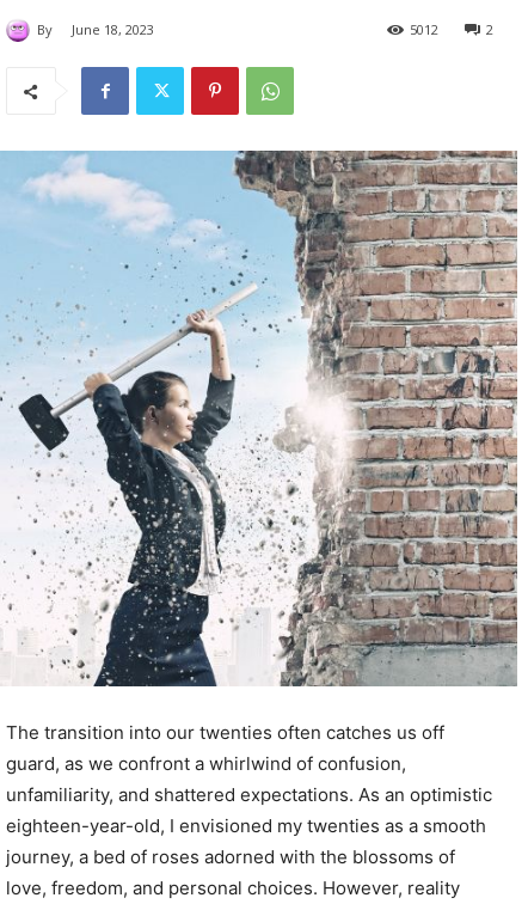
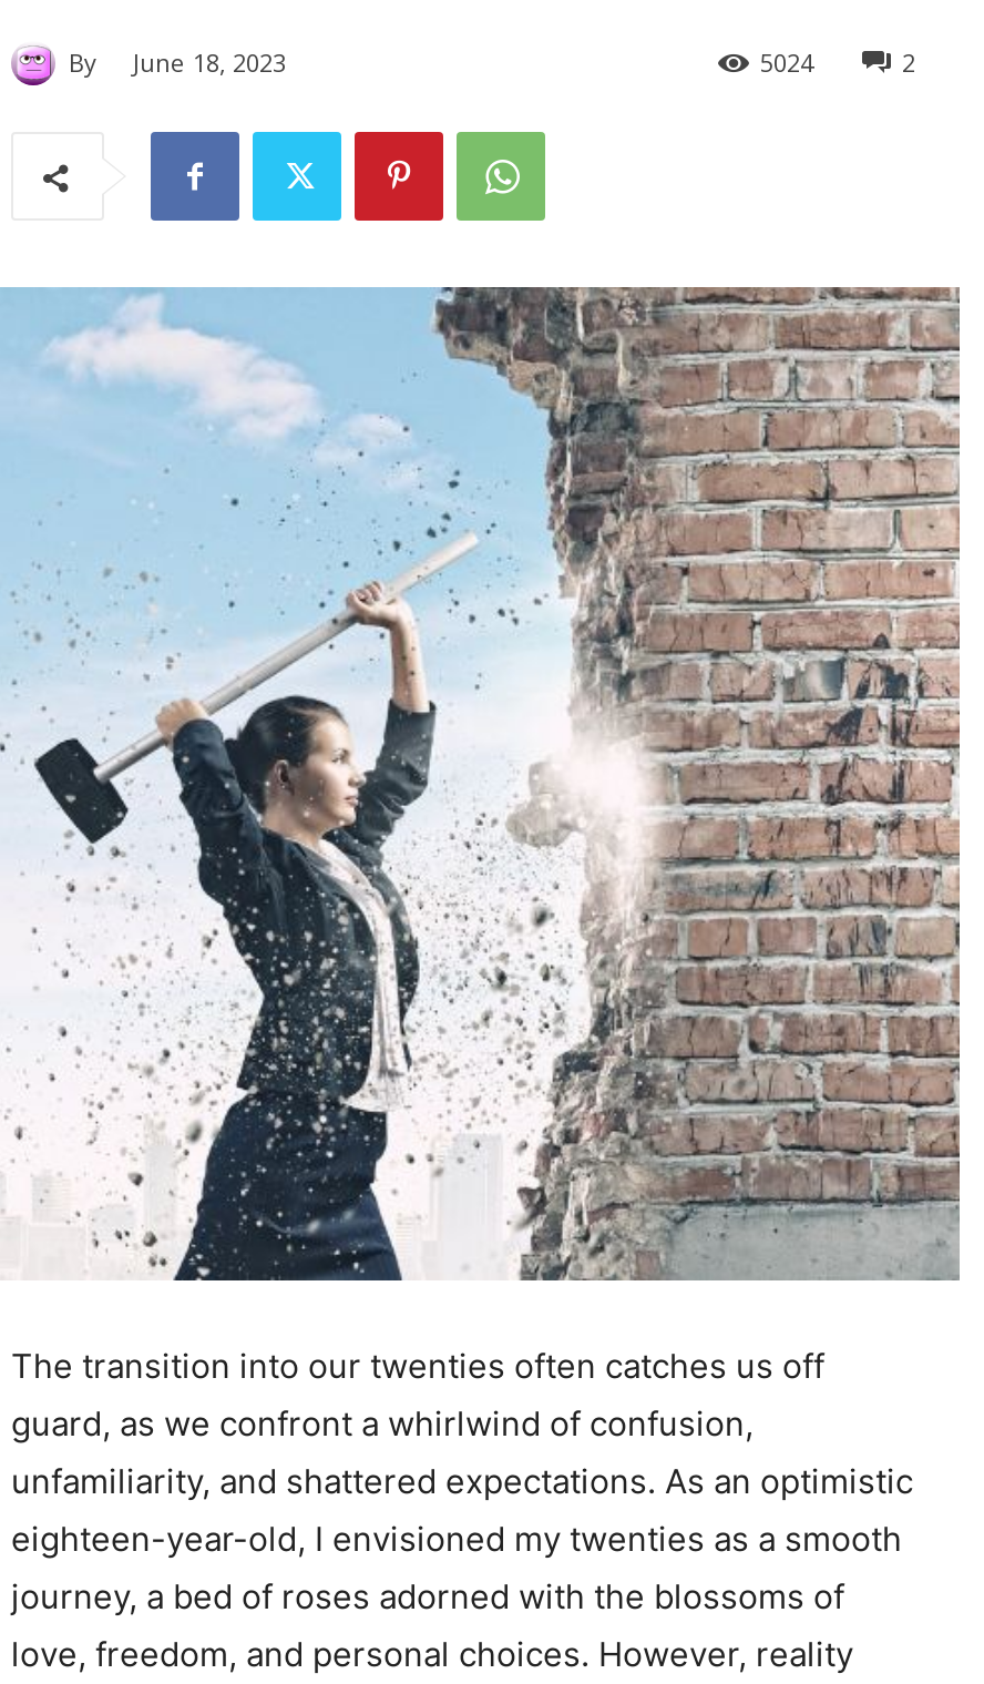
- 5012
+ 5024
